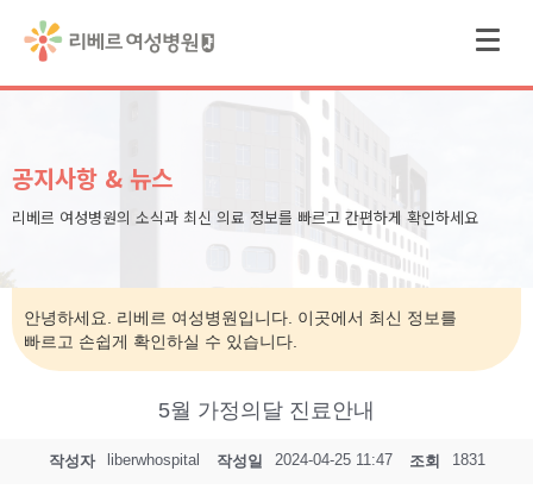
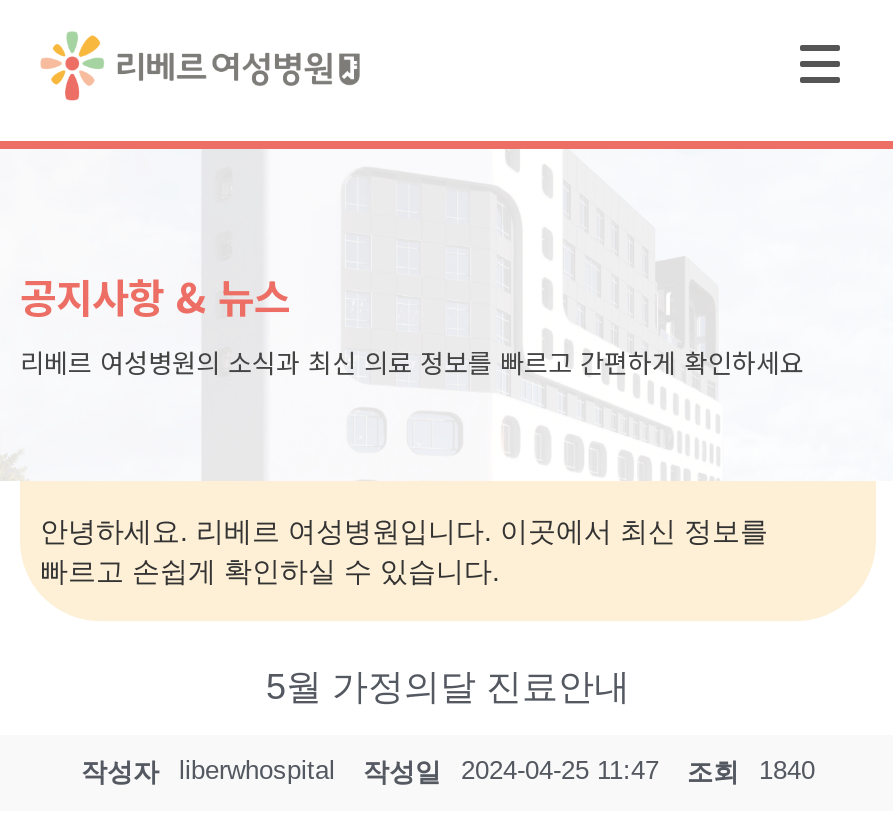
- 작성자 liberwhospital 작성일 2024-04-25 11:47 조회 1831
+ 작성자 liberwhospital 작성일 2024-04-25 11:47 조회 1840
